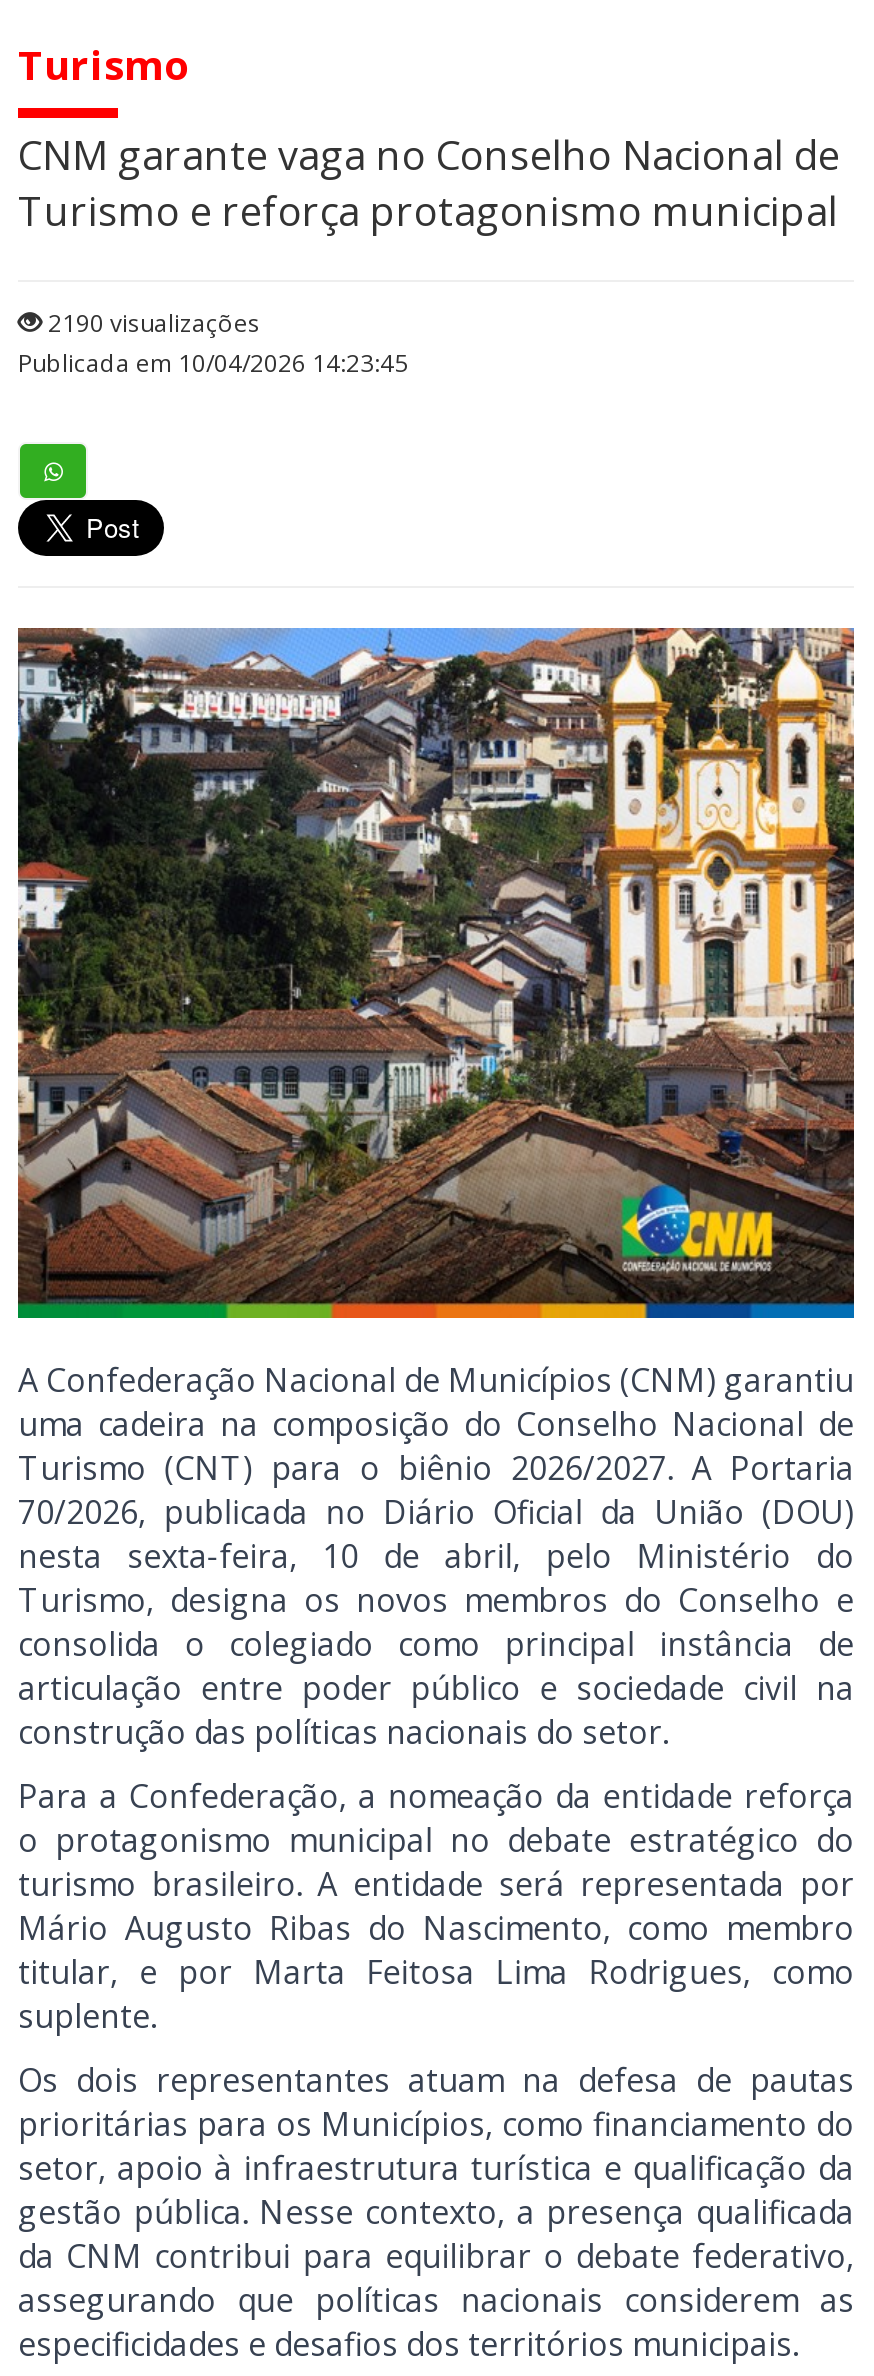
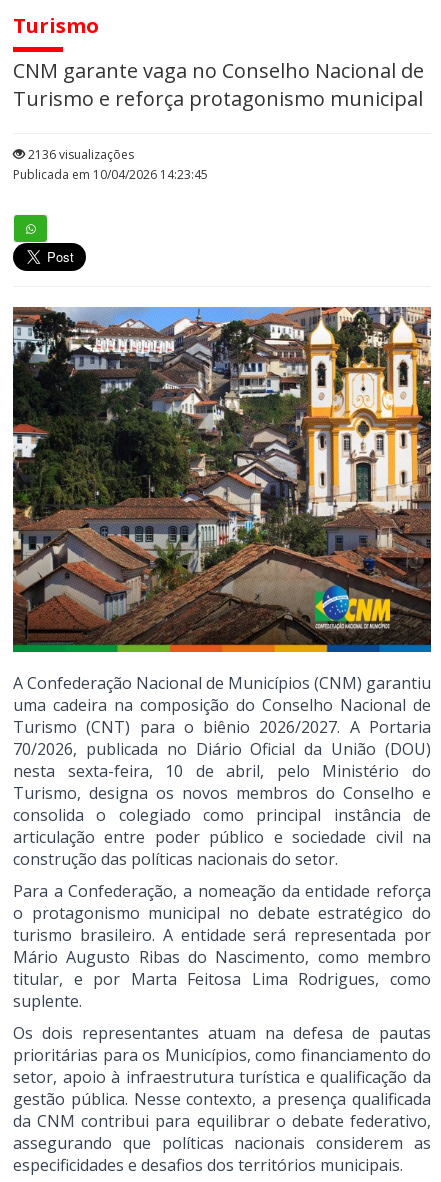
- 2190 visualizações
+ 2136 visualizações
